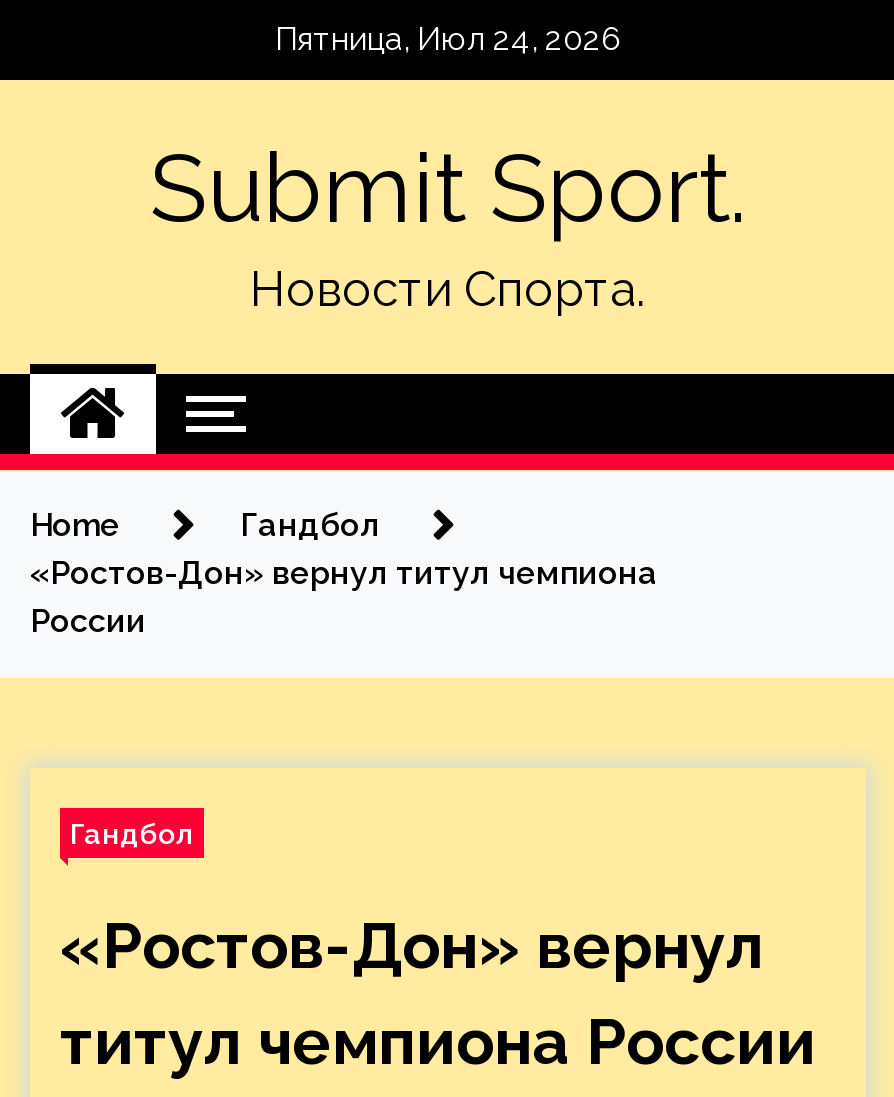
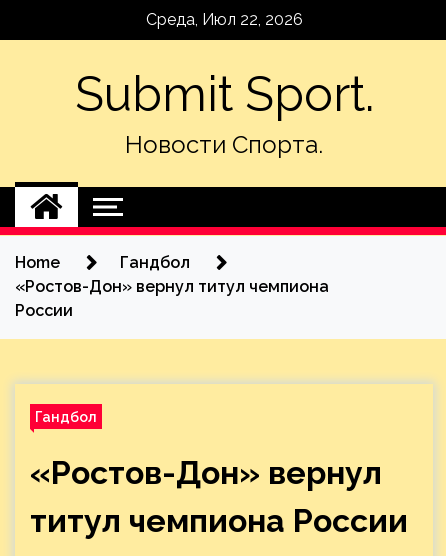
- Пятница, Июл 24, 2026
+ Среда, Июл 22, 2026
